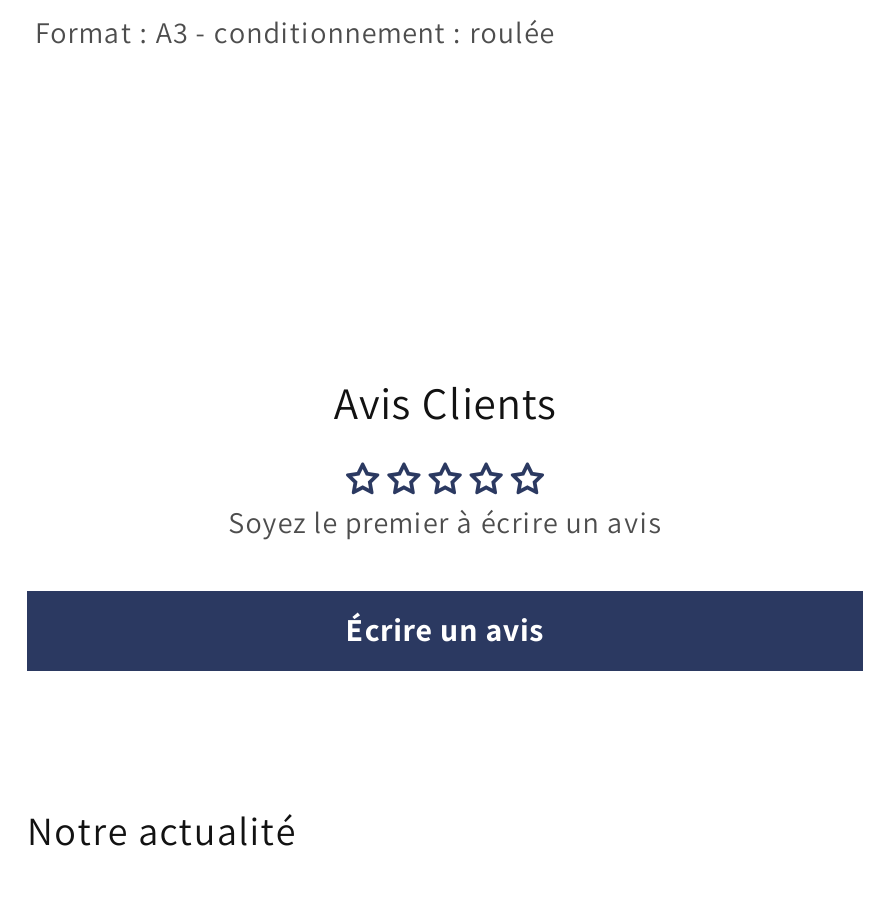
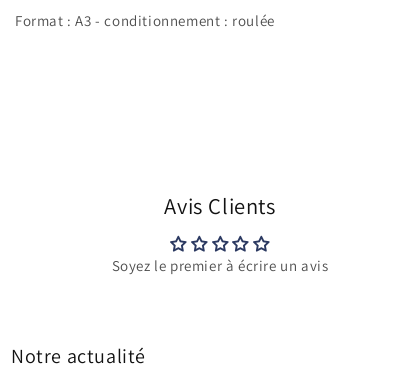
- Écrire un avis
